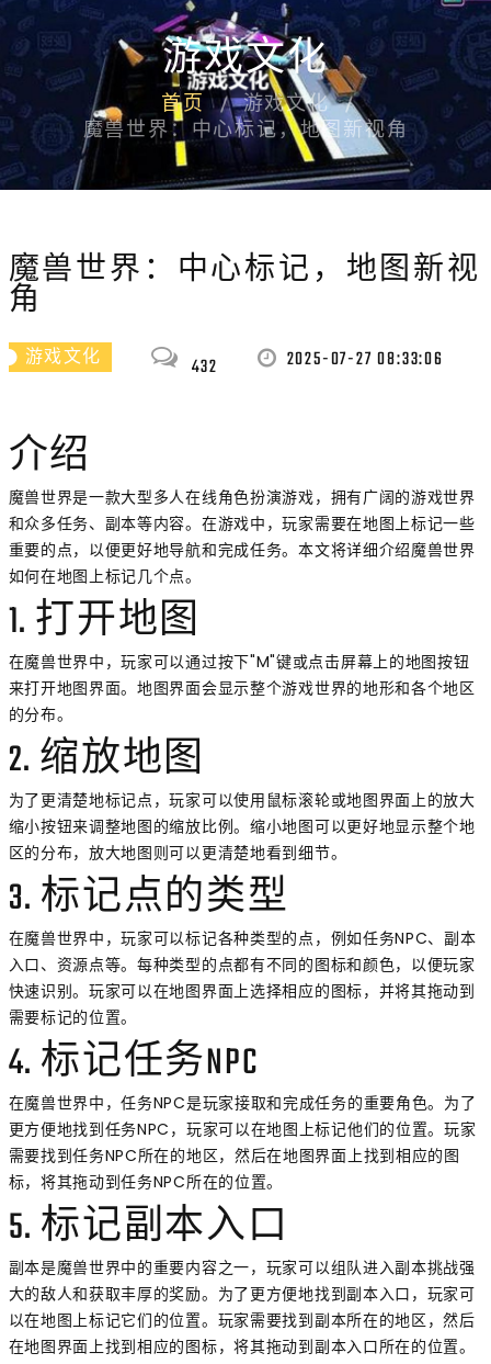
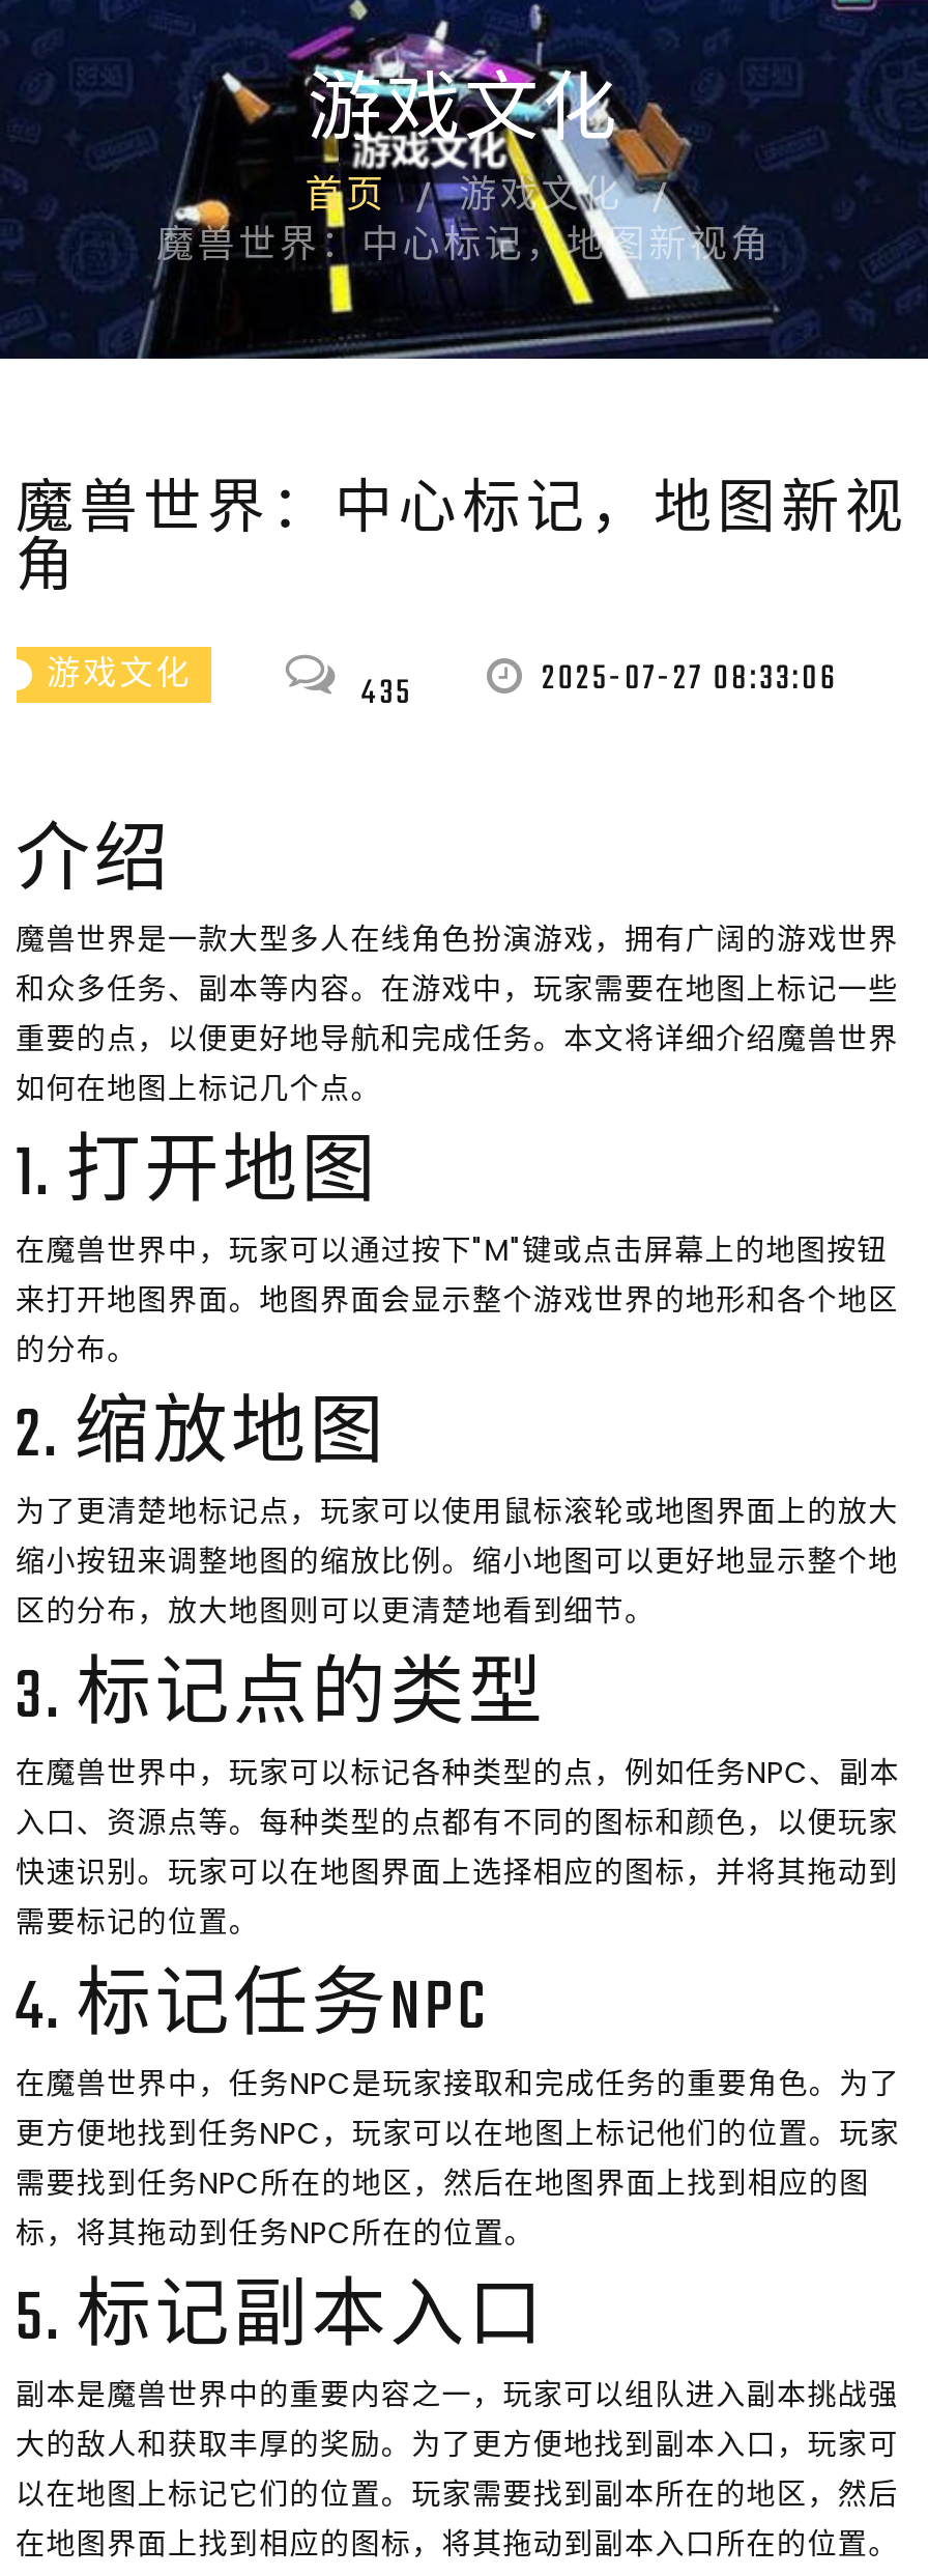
- 432
+ 435
